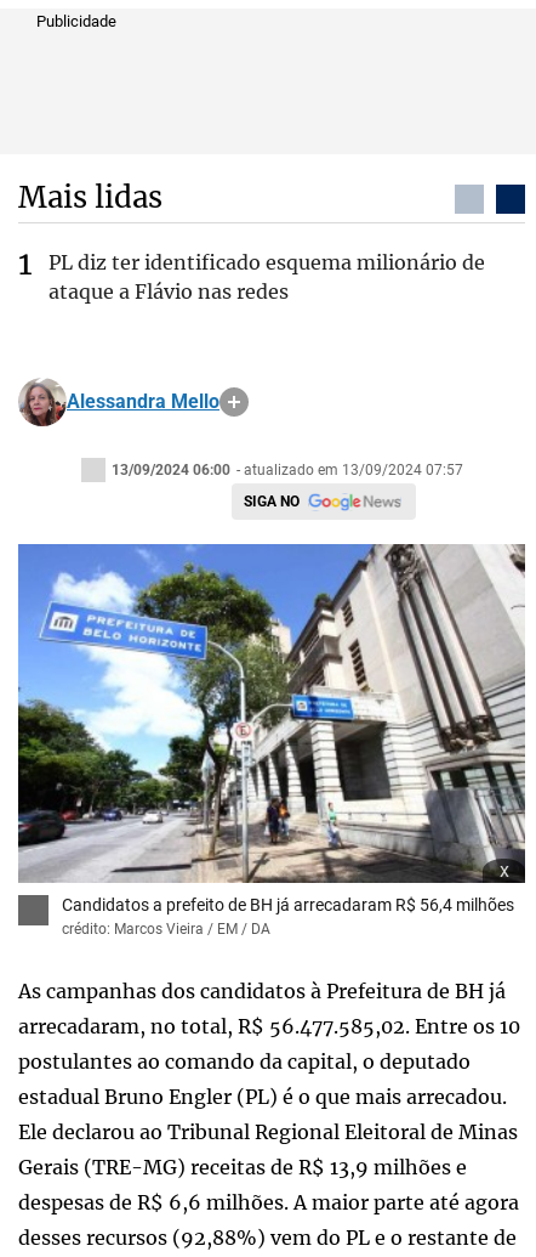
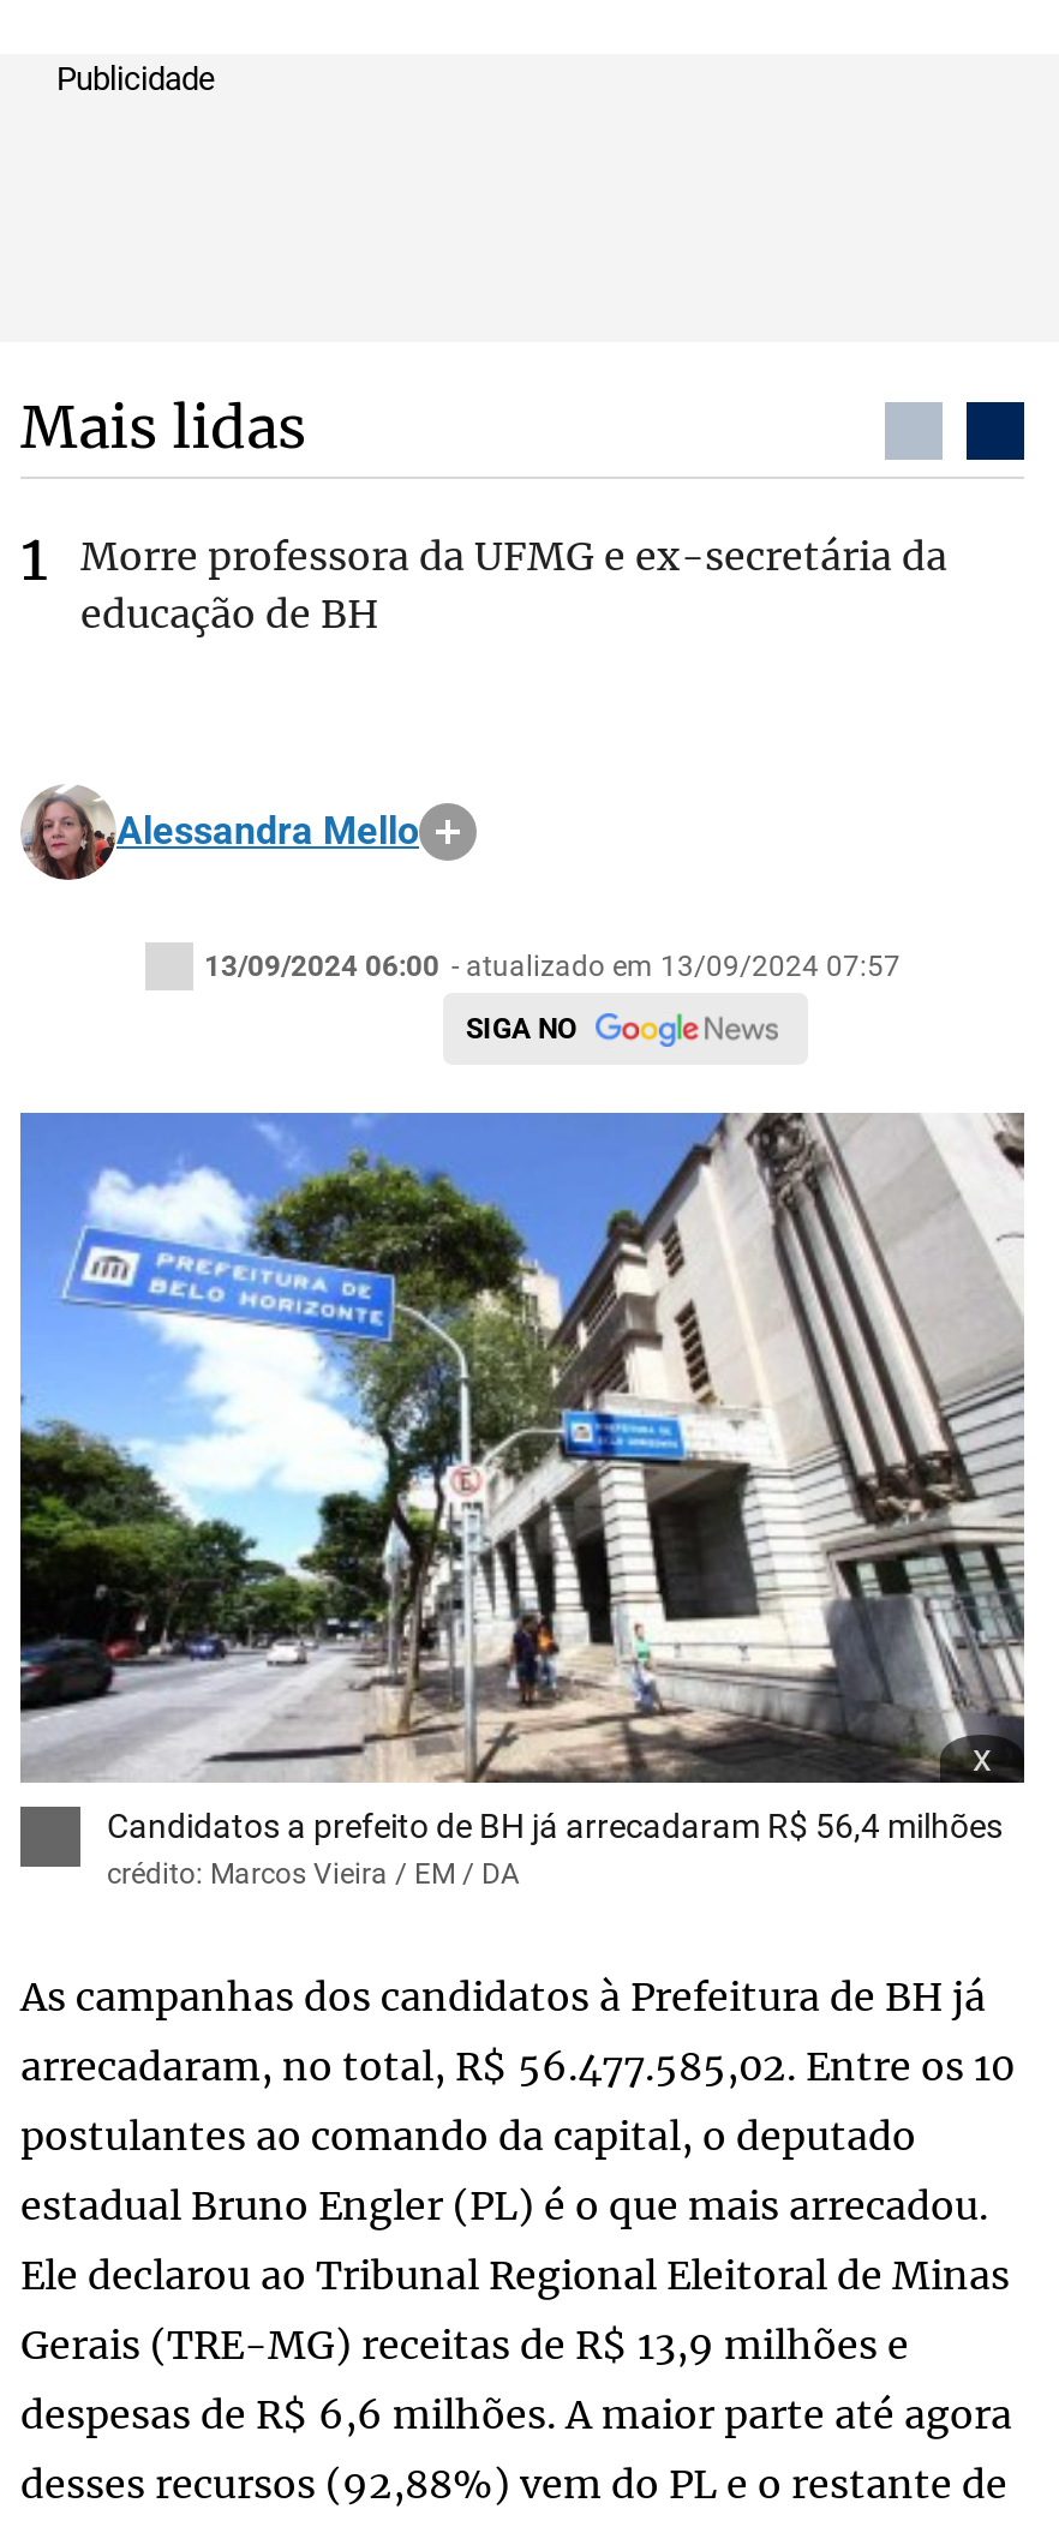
- PL diz ter identificado esquema milionário de
- ataque a Flávio nas redes
+ Morre professora da UFMG e ex-secretária da
+ educação de BH
